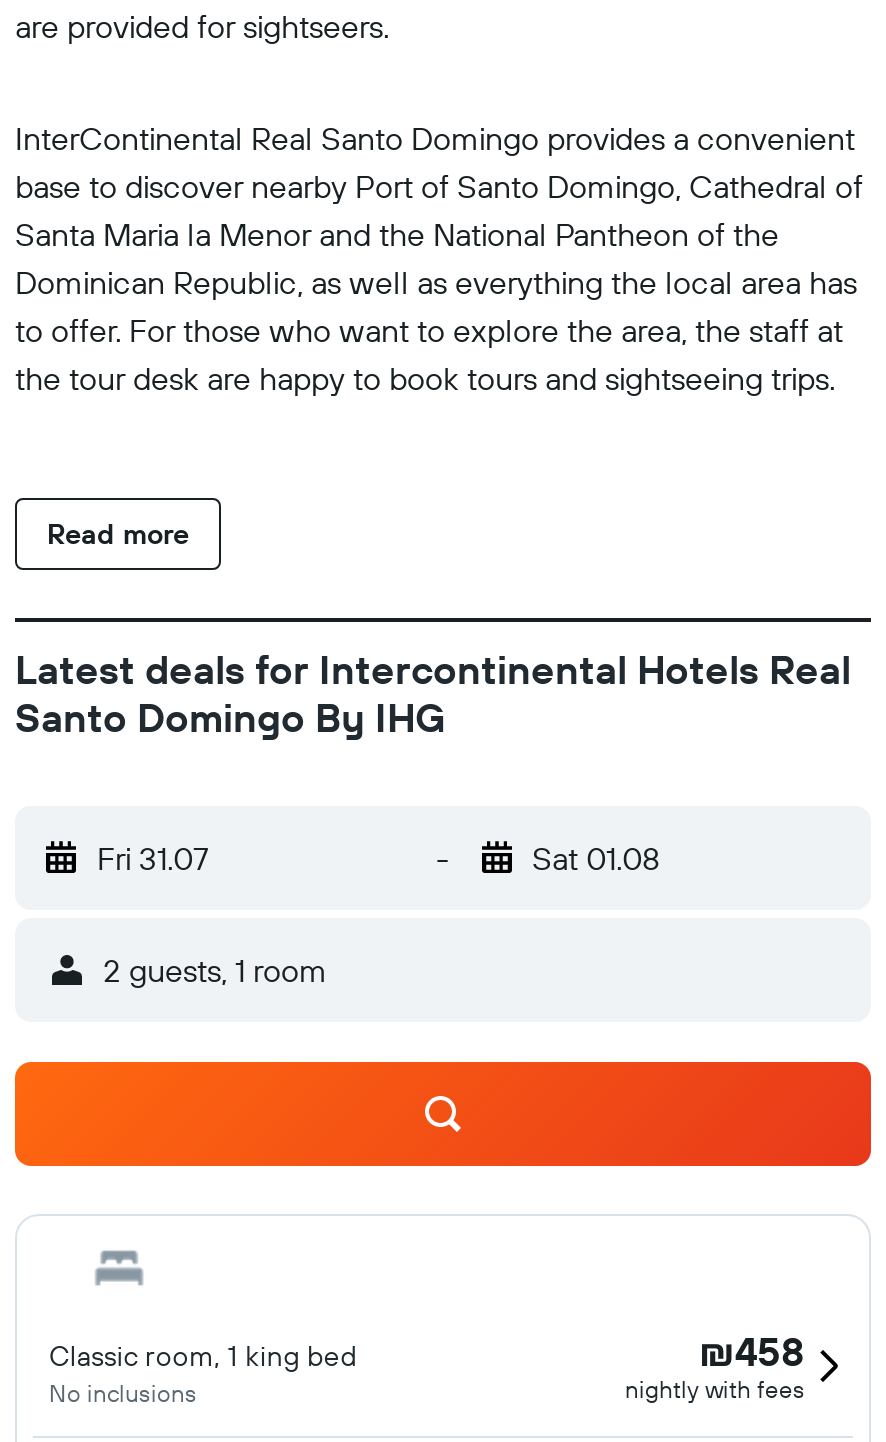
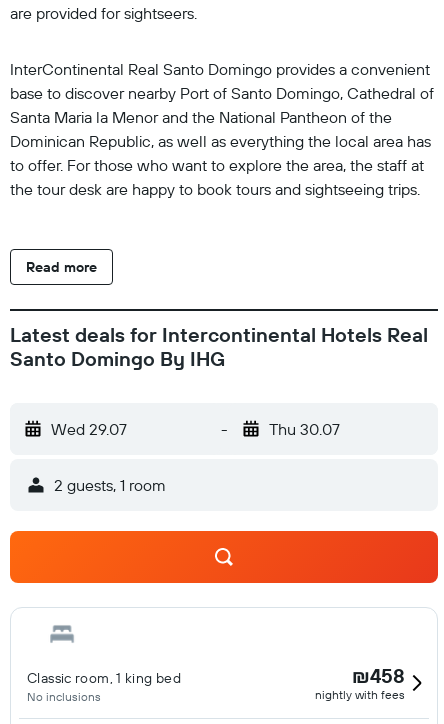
- Fri 31.07
+ Wed 29.07

- Sat 01.08
+ Thu 30.07
